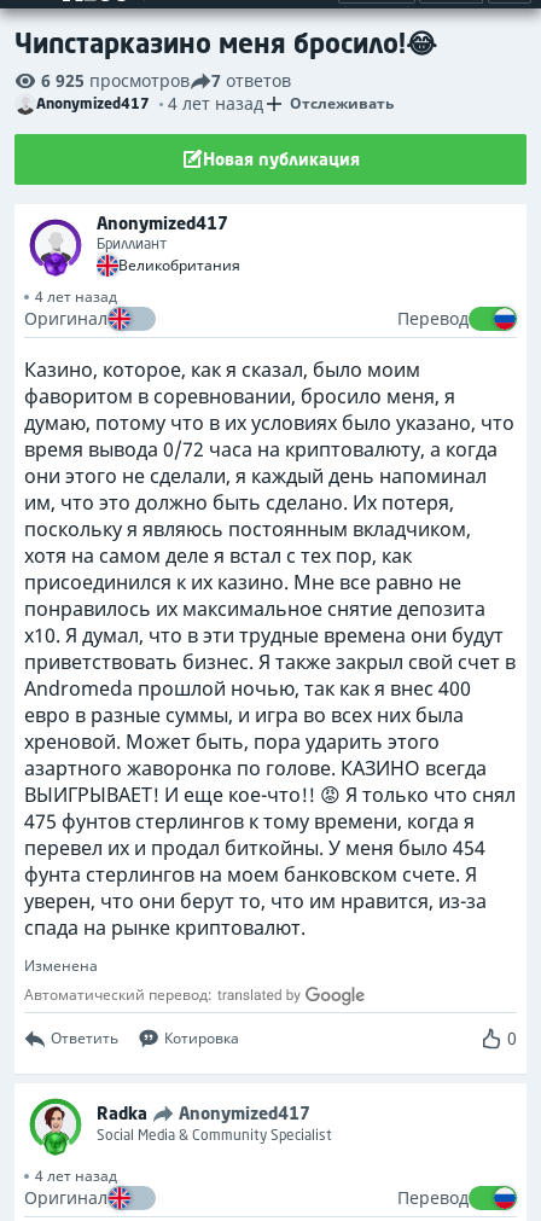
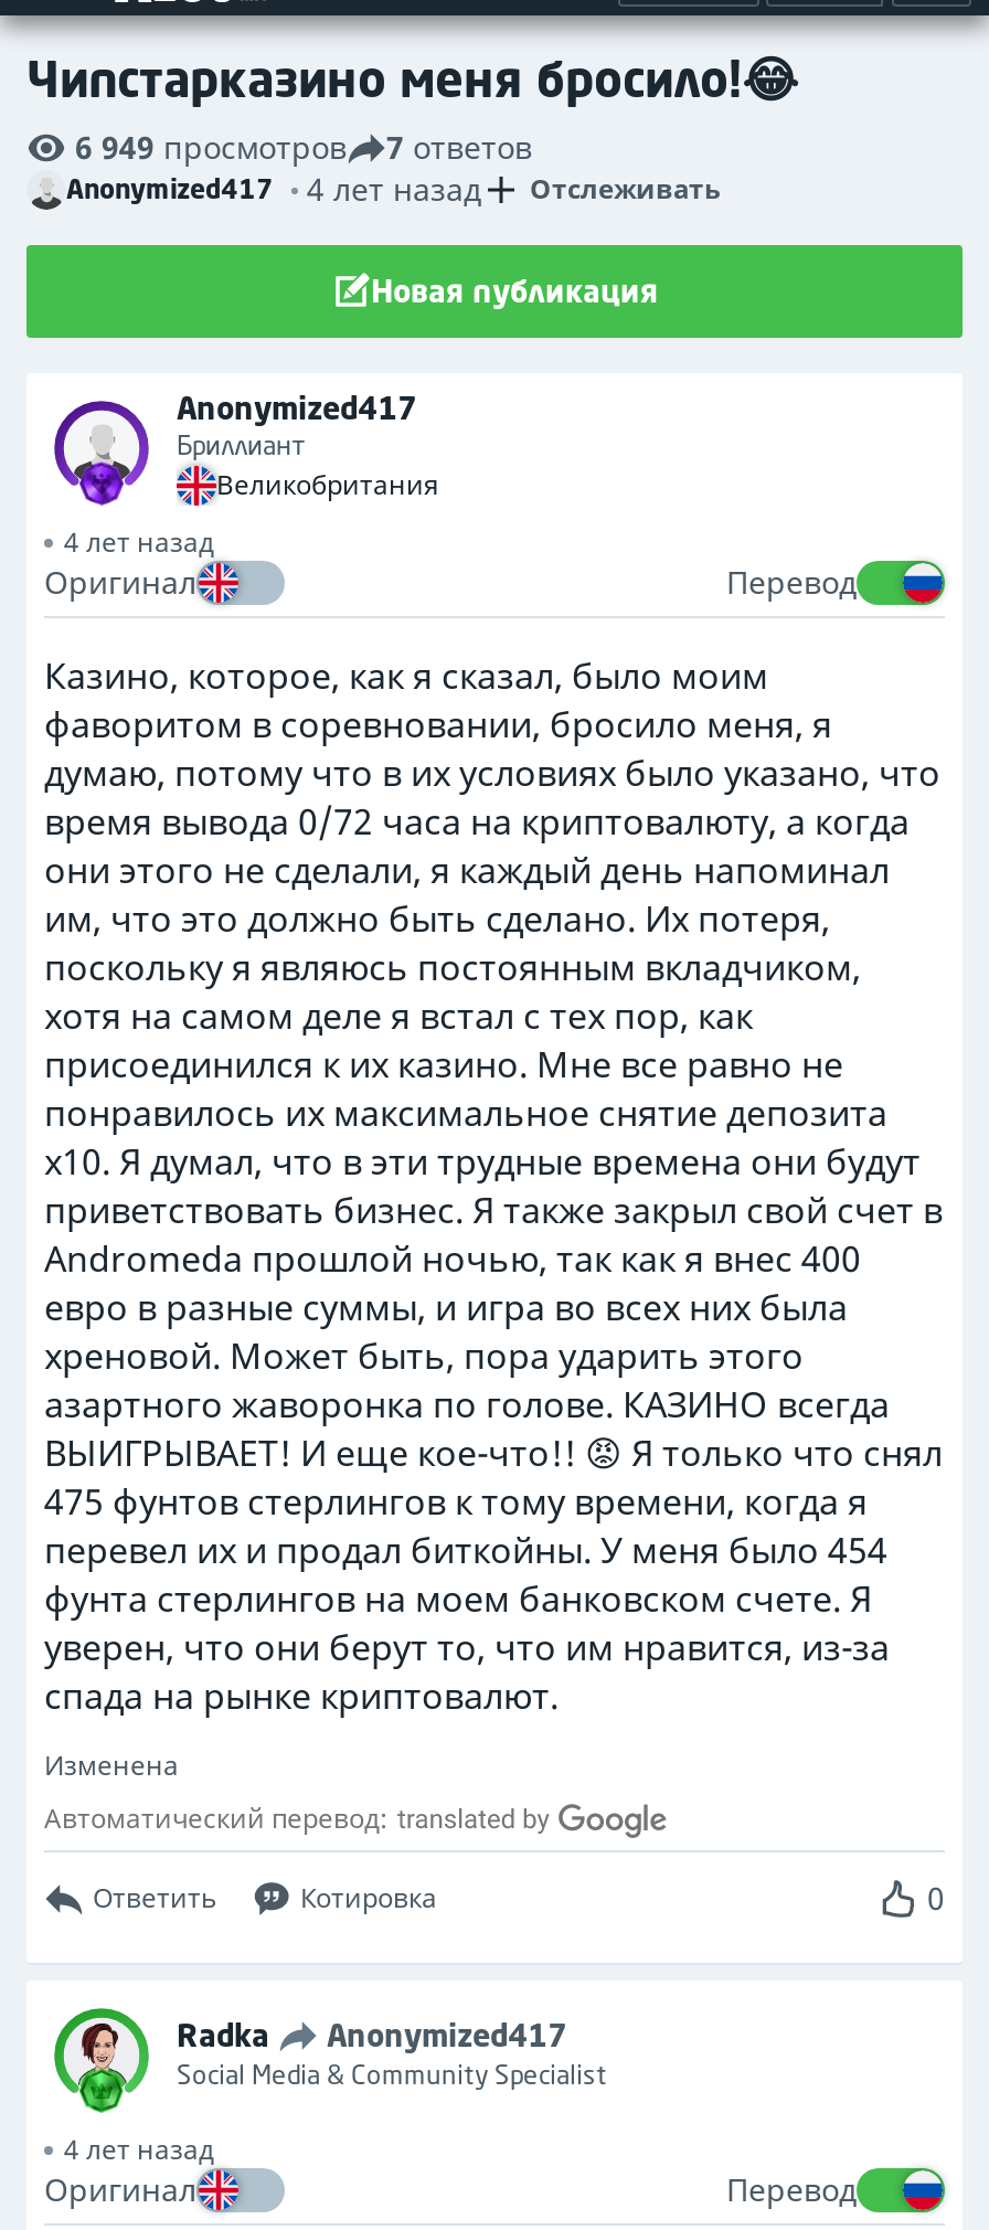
- 6 925 просмотров 7 ответов
+ 6 949 просмотров 7 ответов
